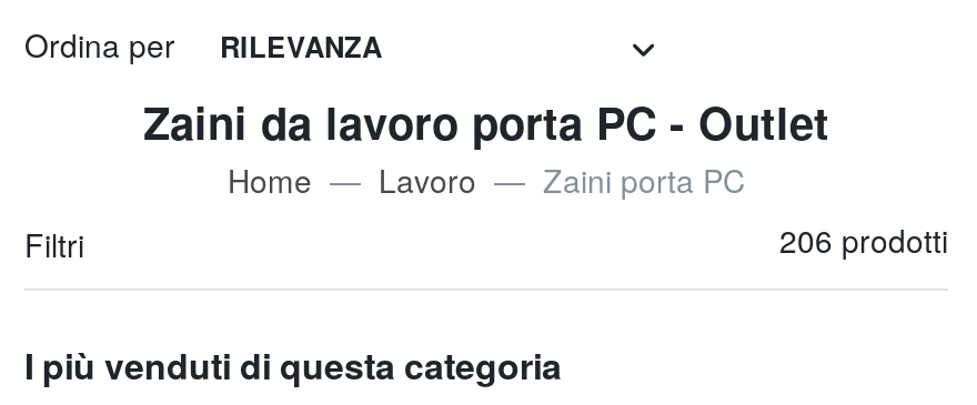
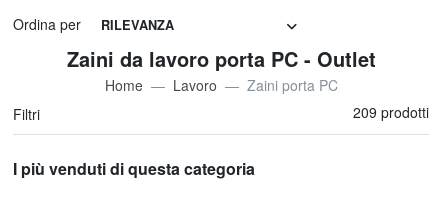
- 206 prodotti
+ 209 prodotti
